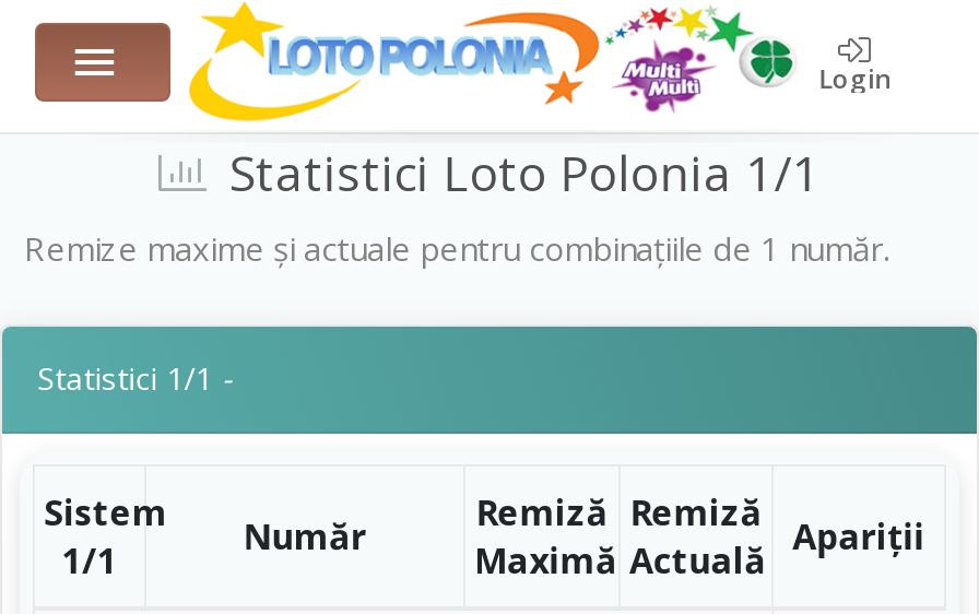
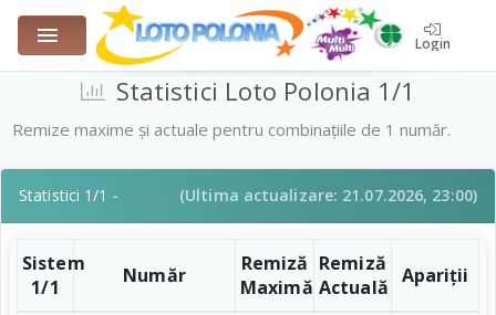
+ (Ultima actualizare: 21.07.2026, 23:00)
